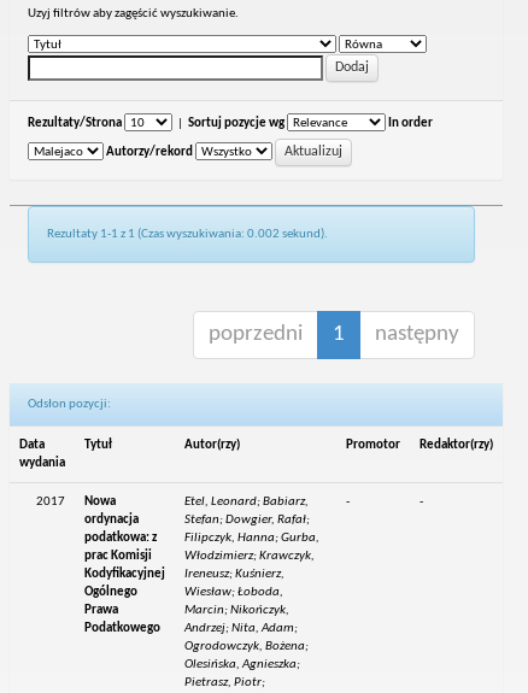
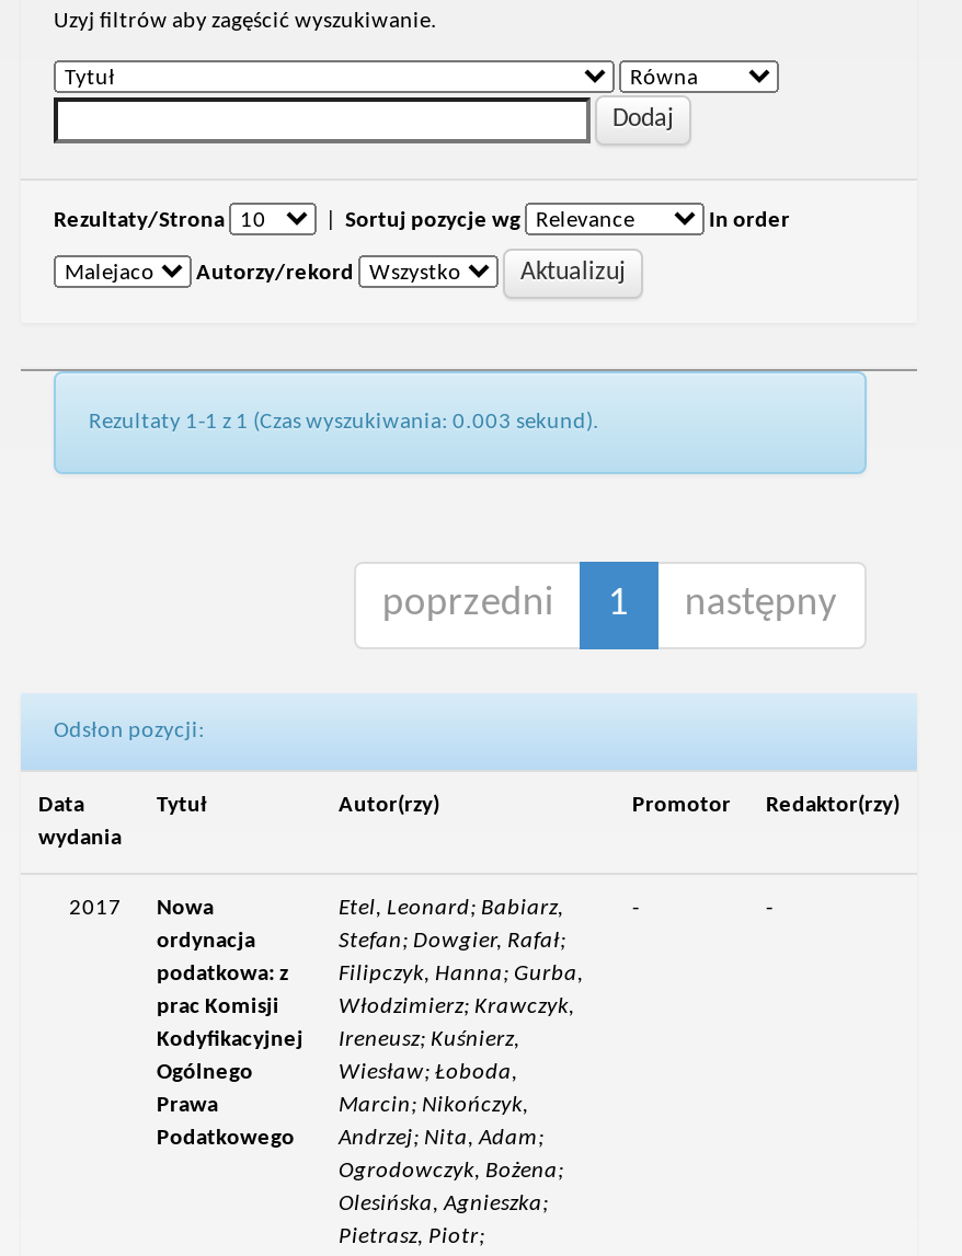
- Rezultaty 1-1 z 1 (Czas wyszukiwania: 0.002 sekund).
+ Rezultaty 1-1 z 1 (Czas wyszukiwania: 0.003 sekund).
